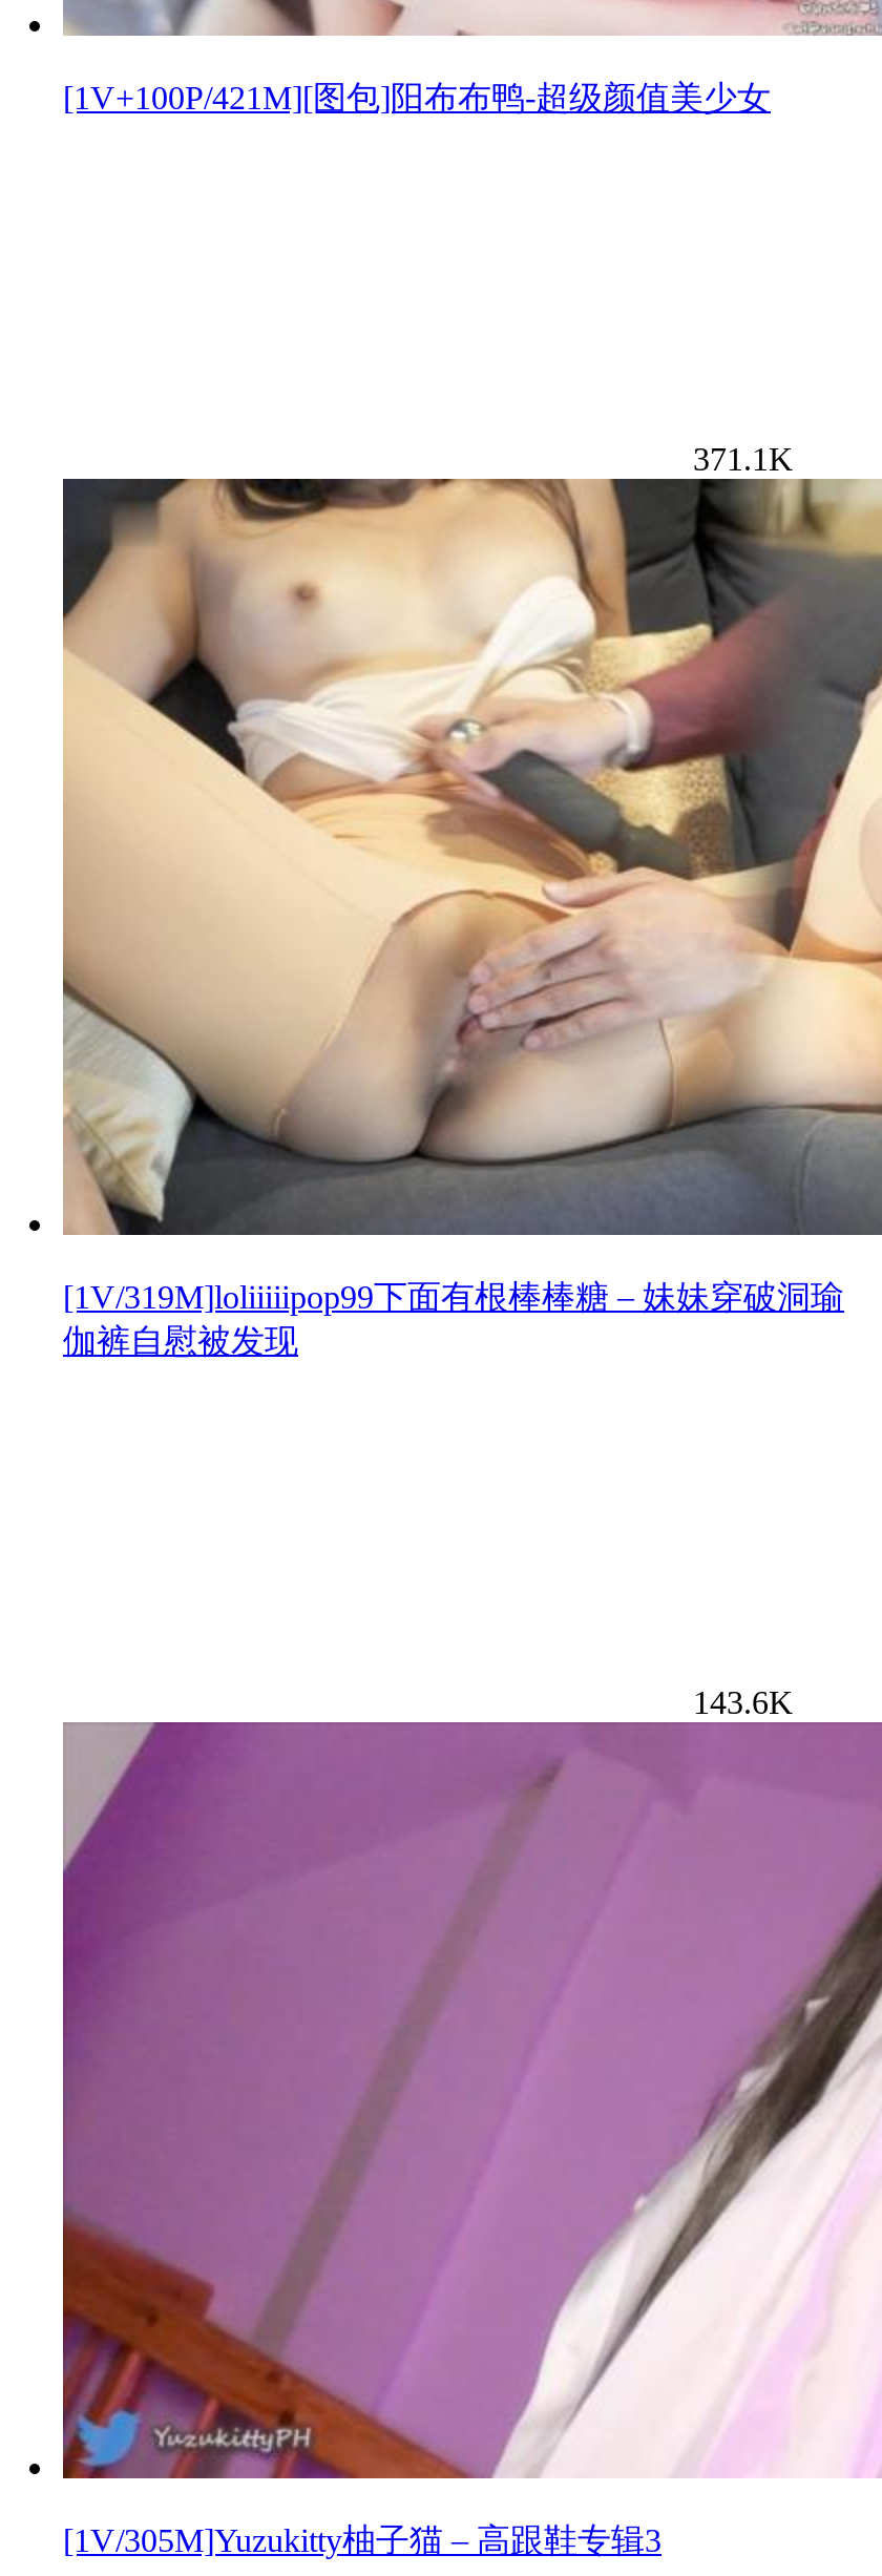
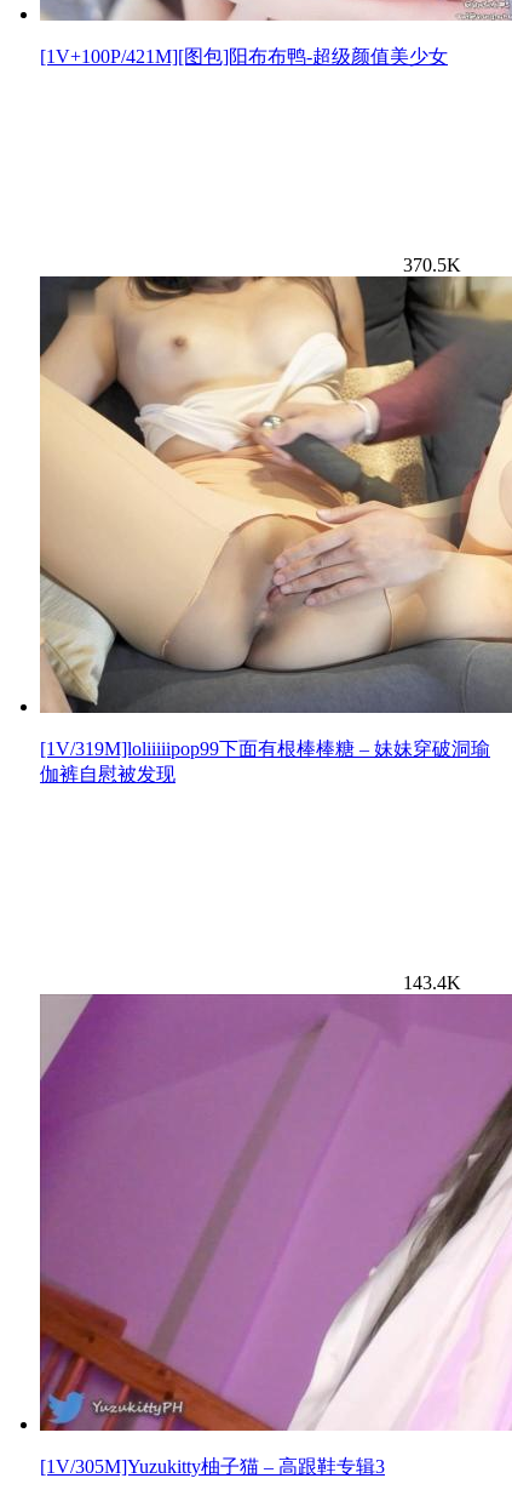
- 371.1K
+ 370.5K

- 143.6K
+ 143.4K
